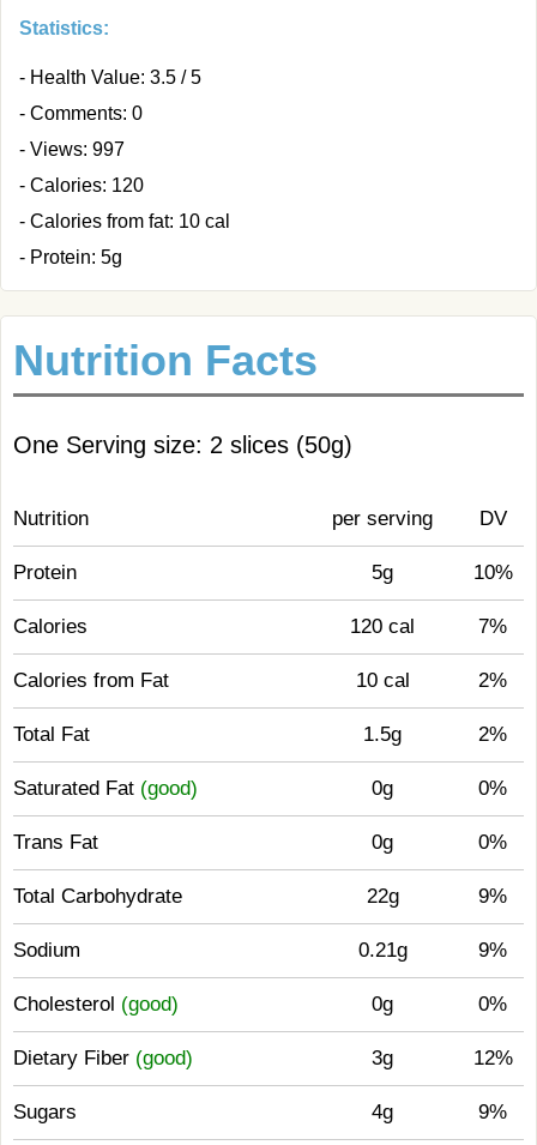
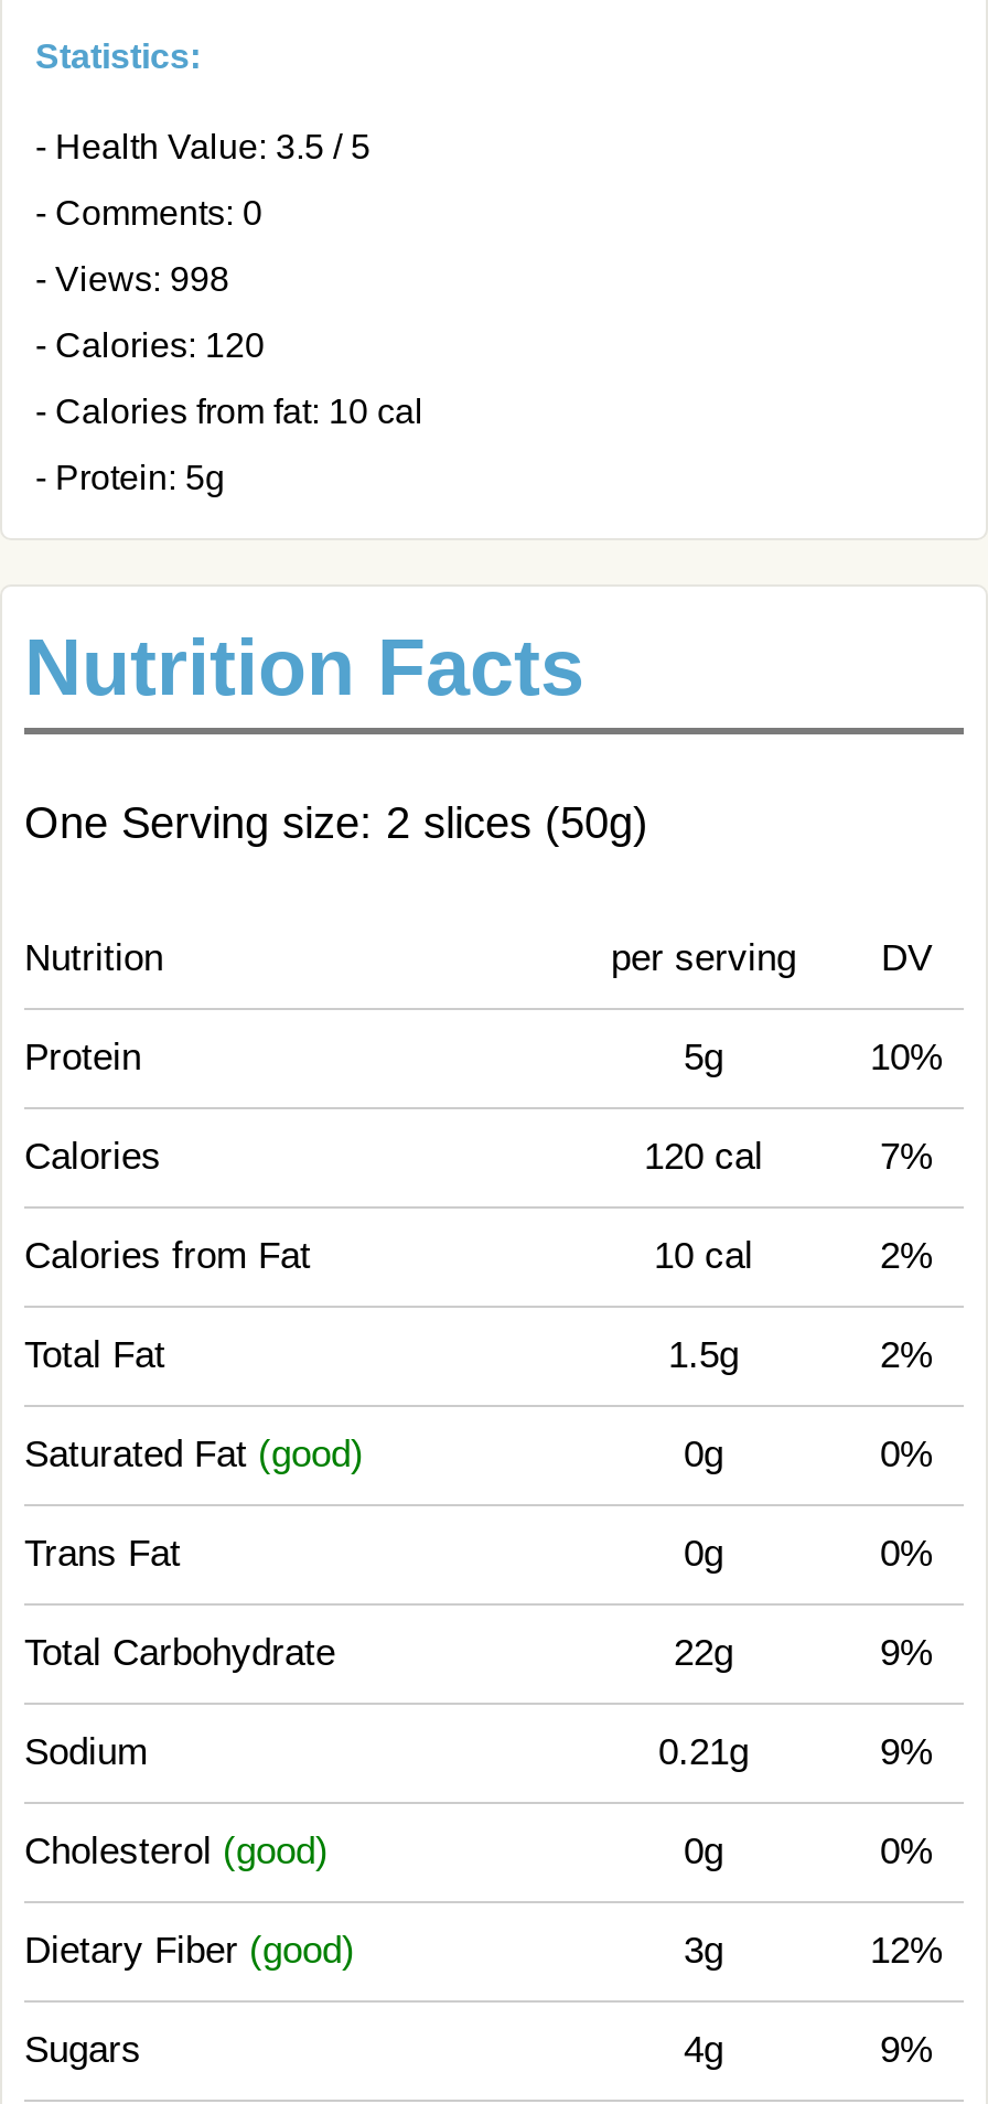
- - Views: 997
+ - Views: 998
